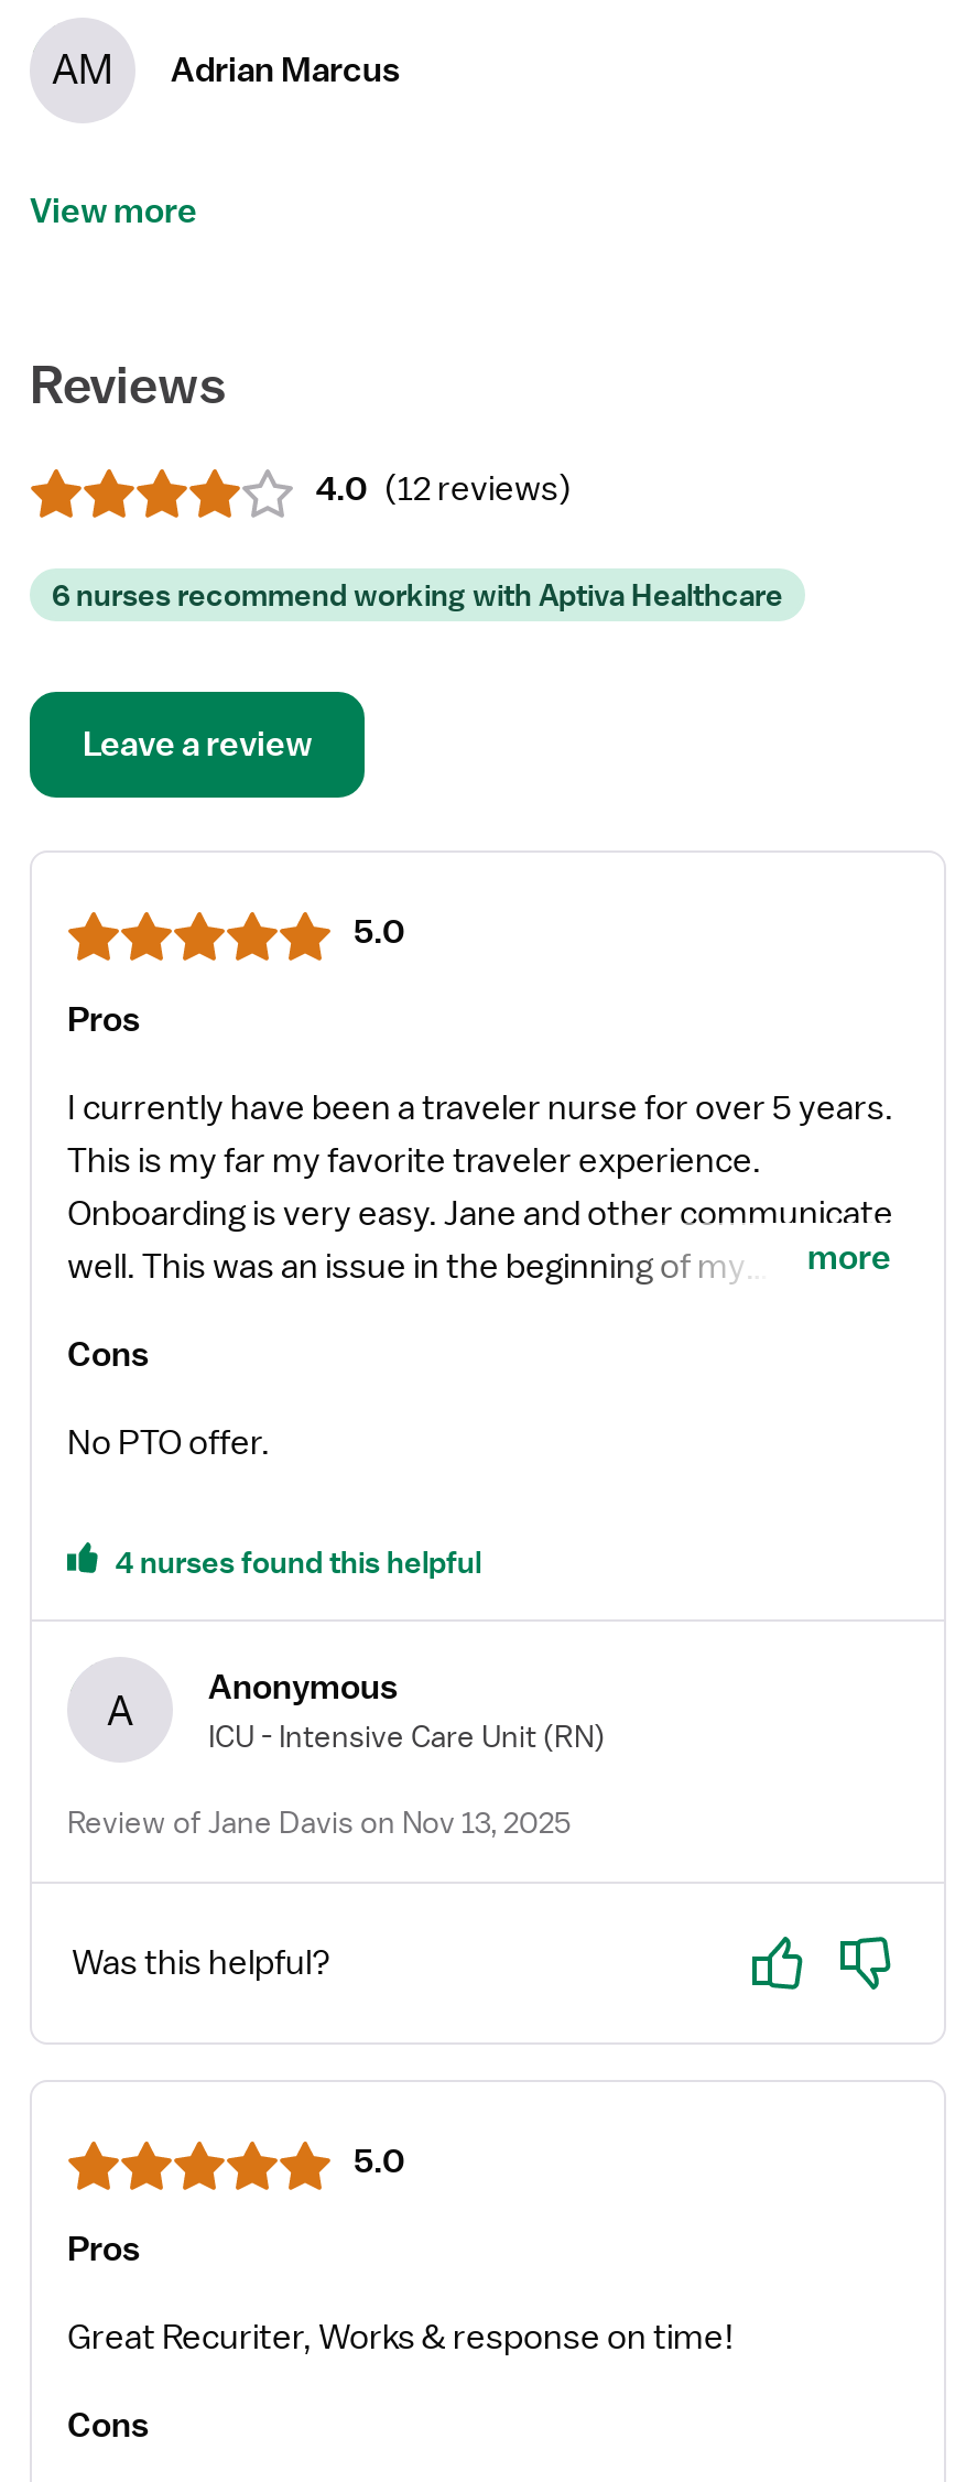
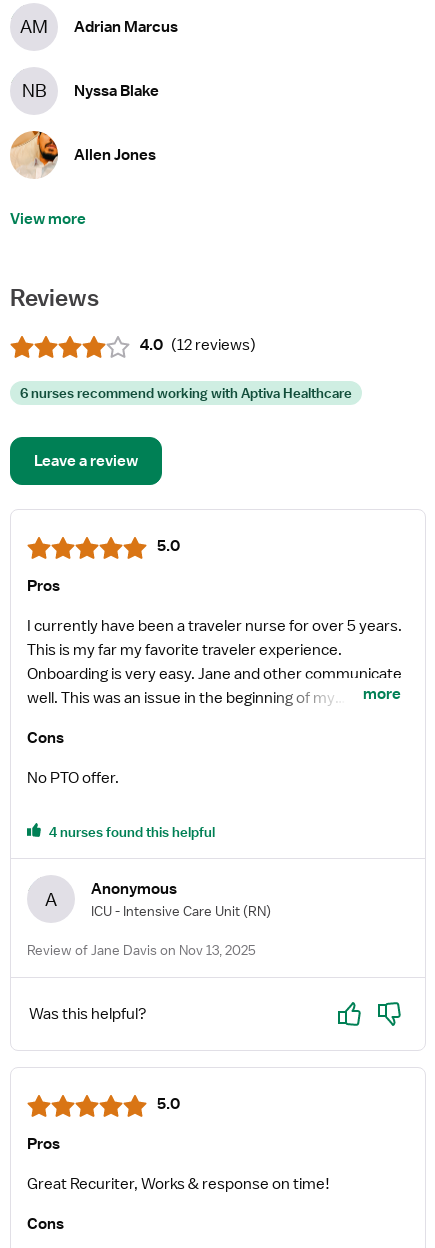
+ [image]
+ NB
+ Nyssa Blake
+ Allen Jones
